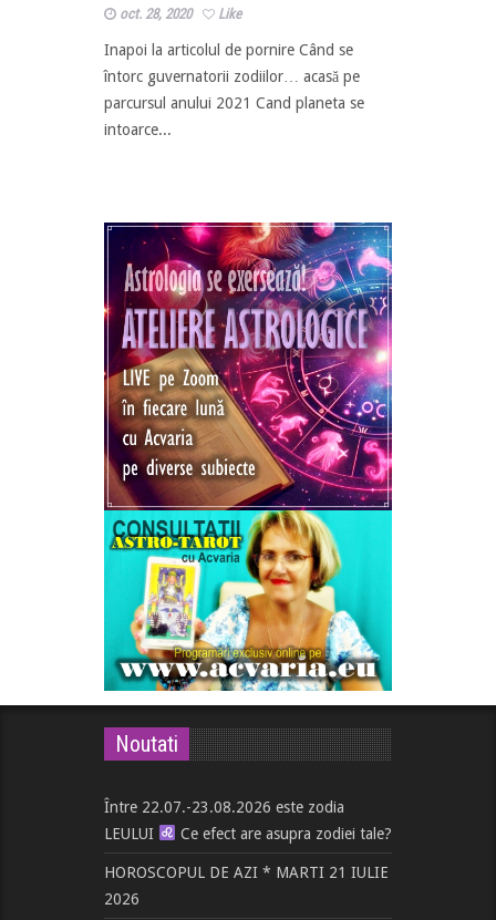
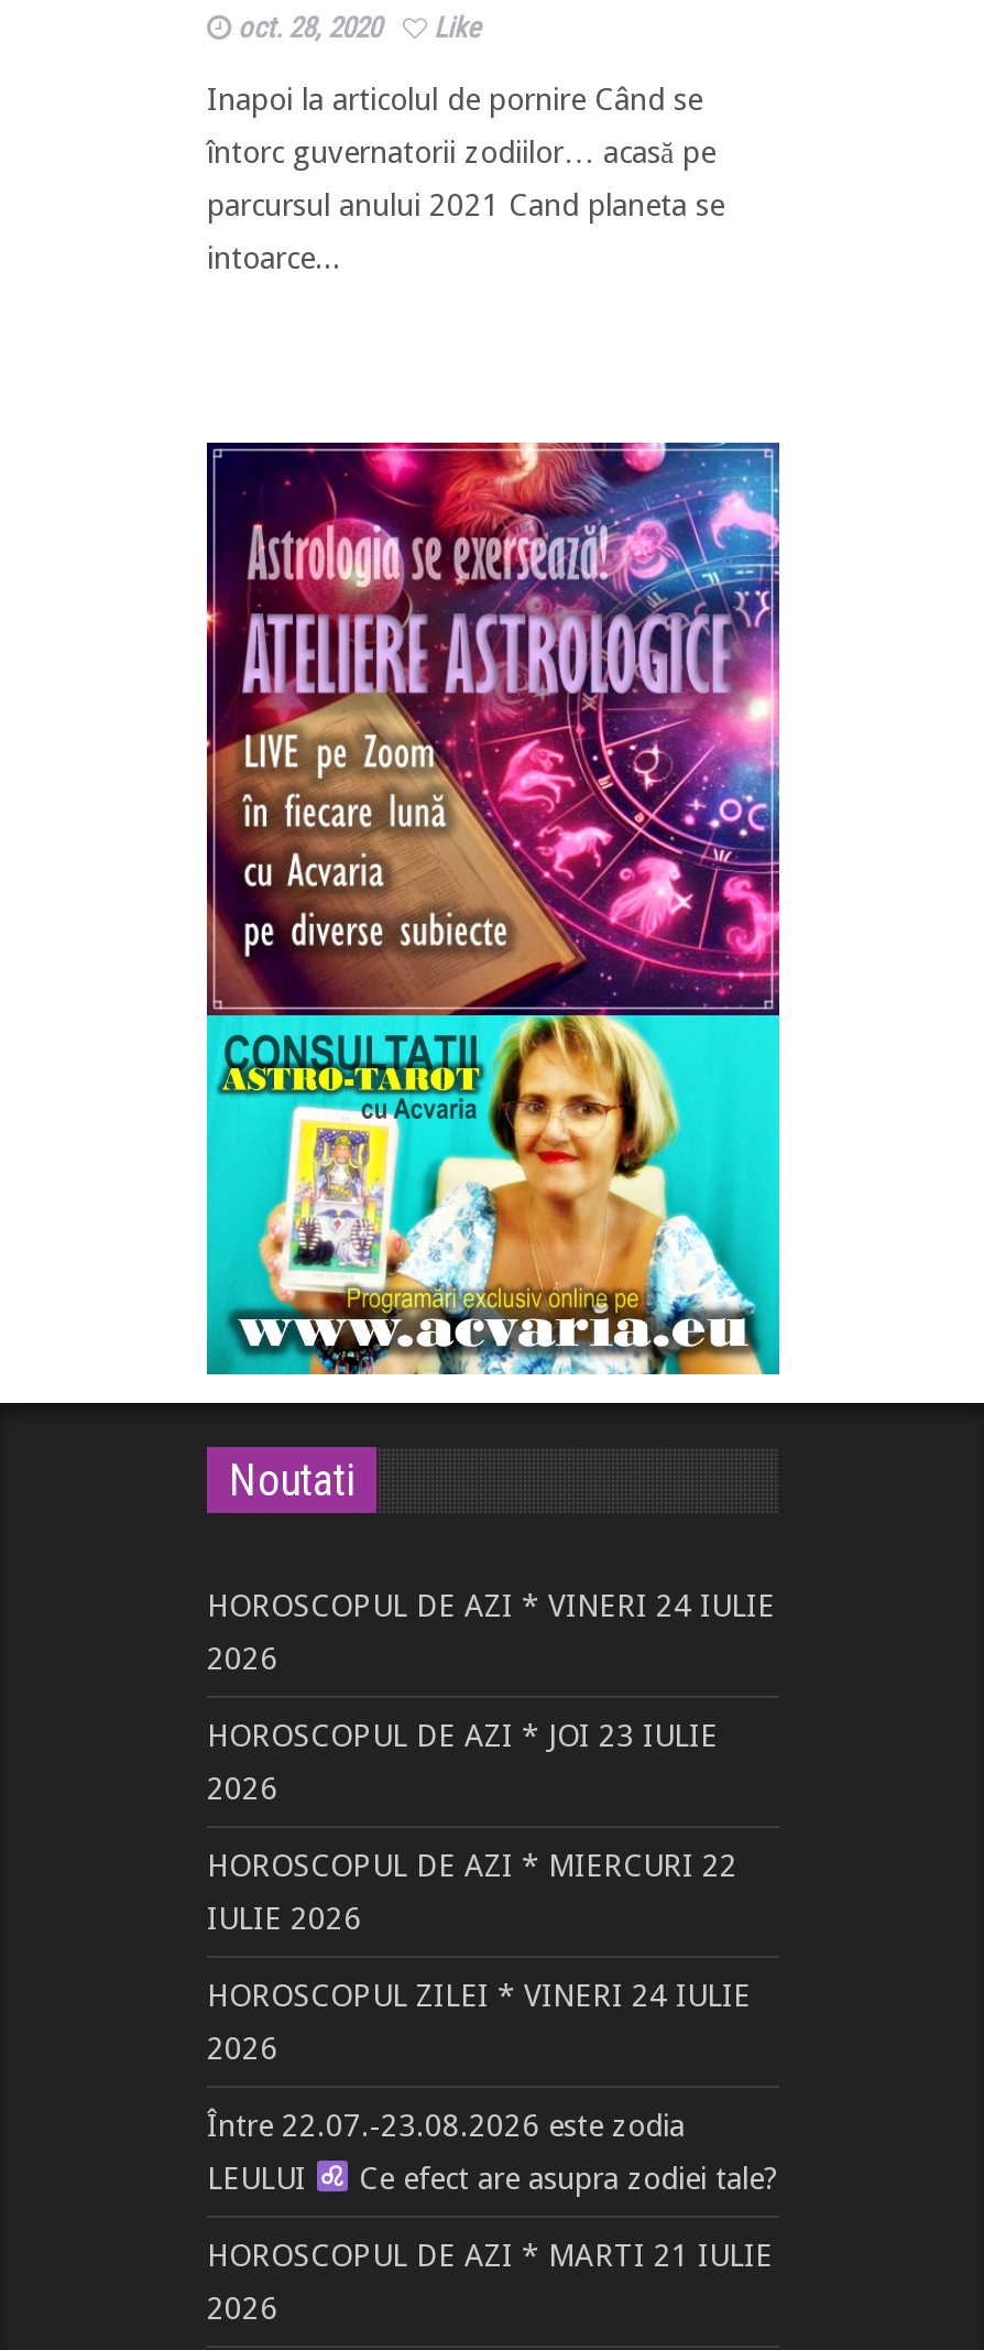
+ HOROSCOPUL DE AZI * VINERI 24 IULIE
+ 2026
+ HOROSCOPUL DE AZI * JOI 23 IULIE
+ 2026
+ HOROSCOPUL DE AZI * MIERCURI 22
+ IULIE 2026
+ HOROSCOPUL ZILEI * VINERI 24 IULIE
+ 2026
